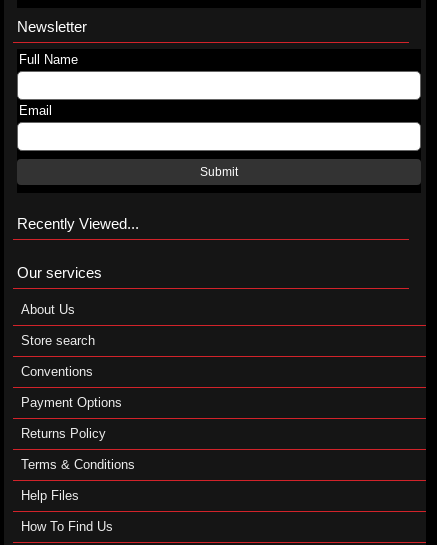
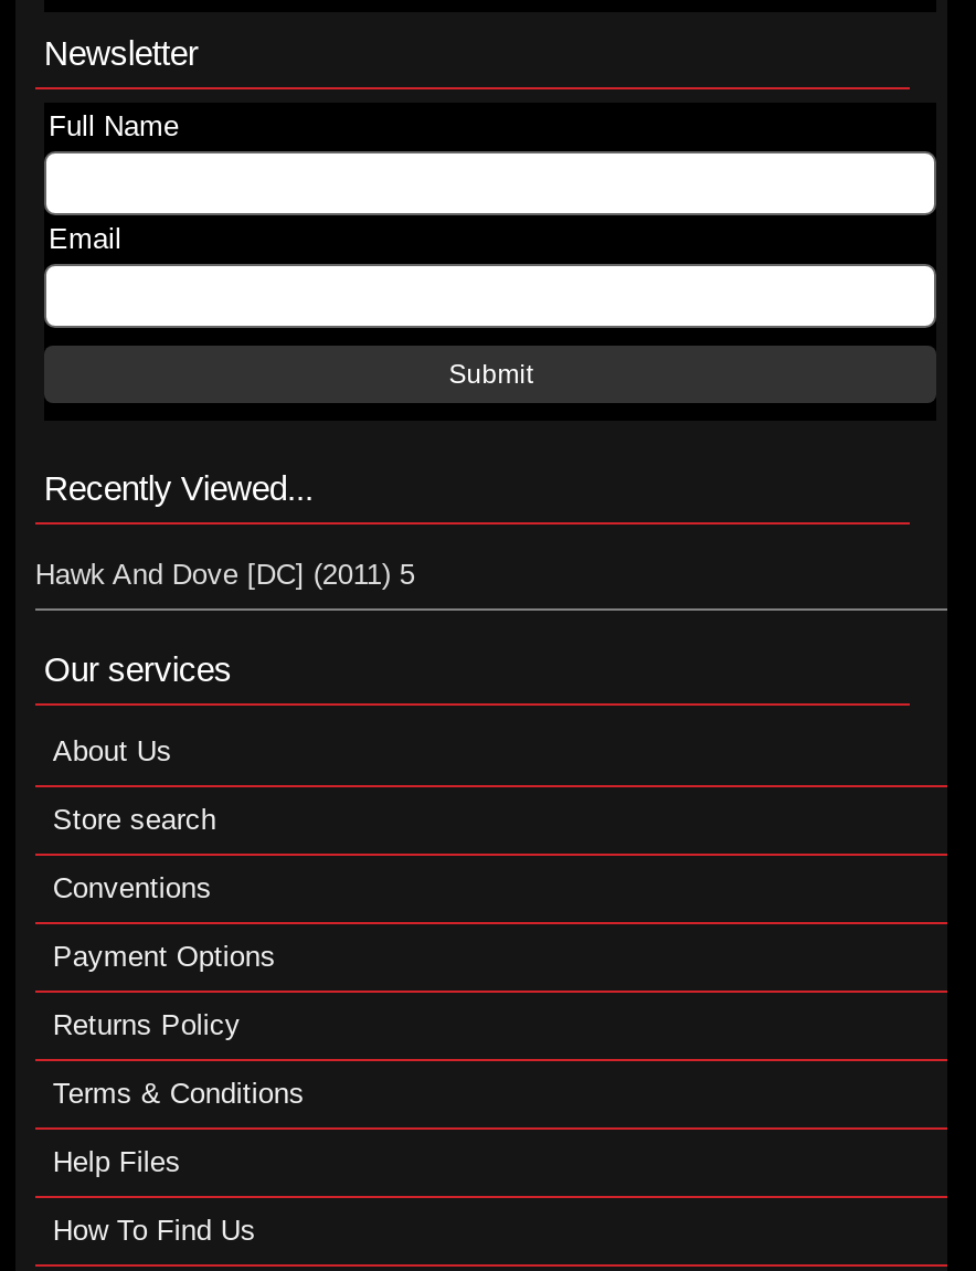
+ Hawk And Dove [DC] (2011) 5
